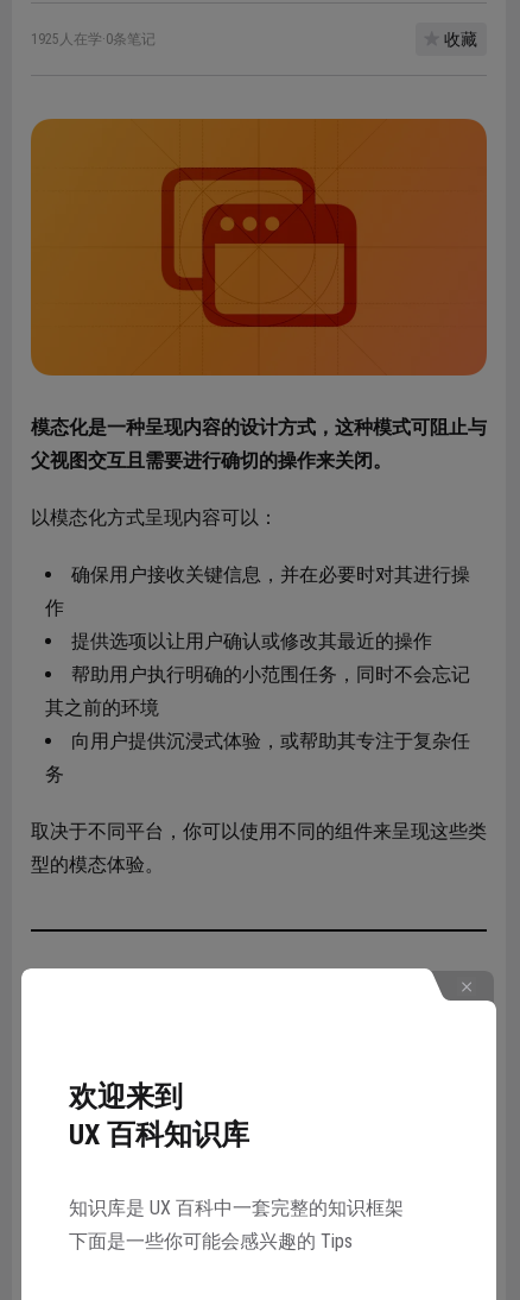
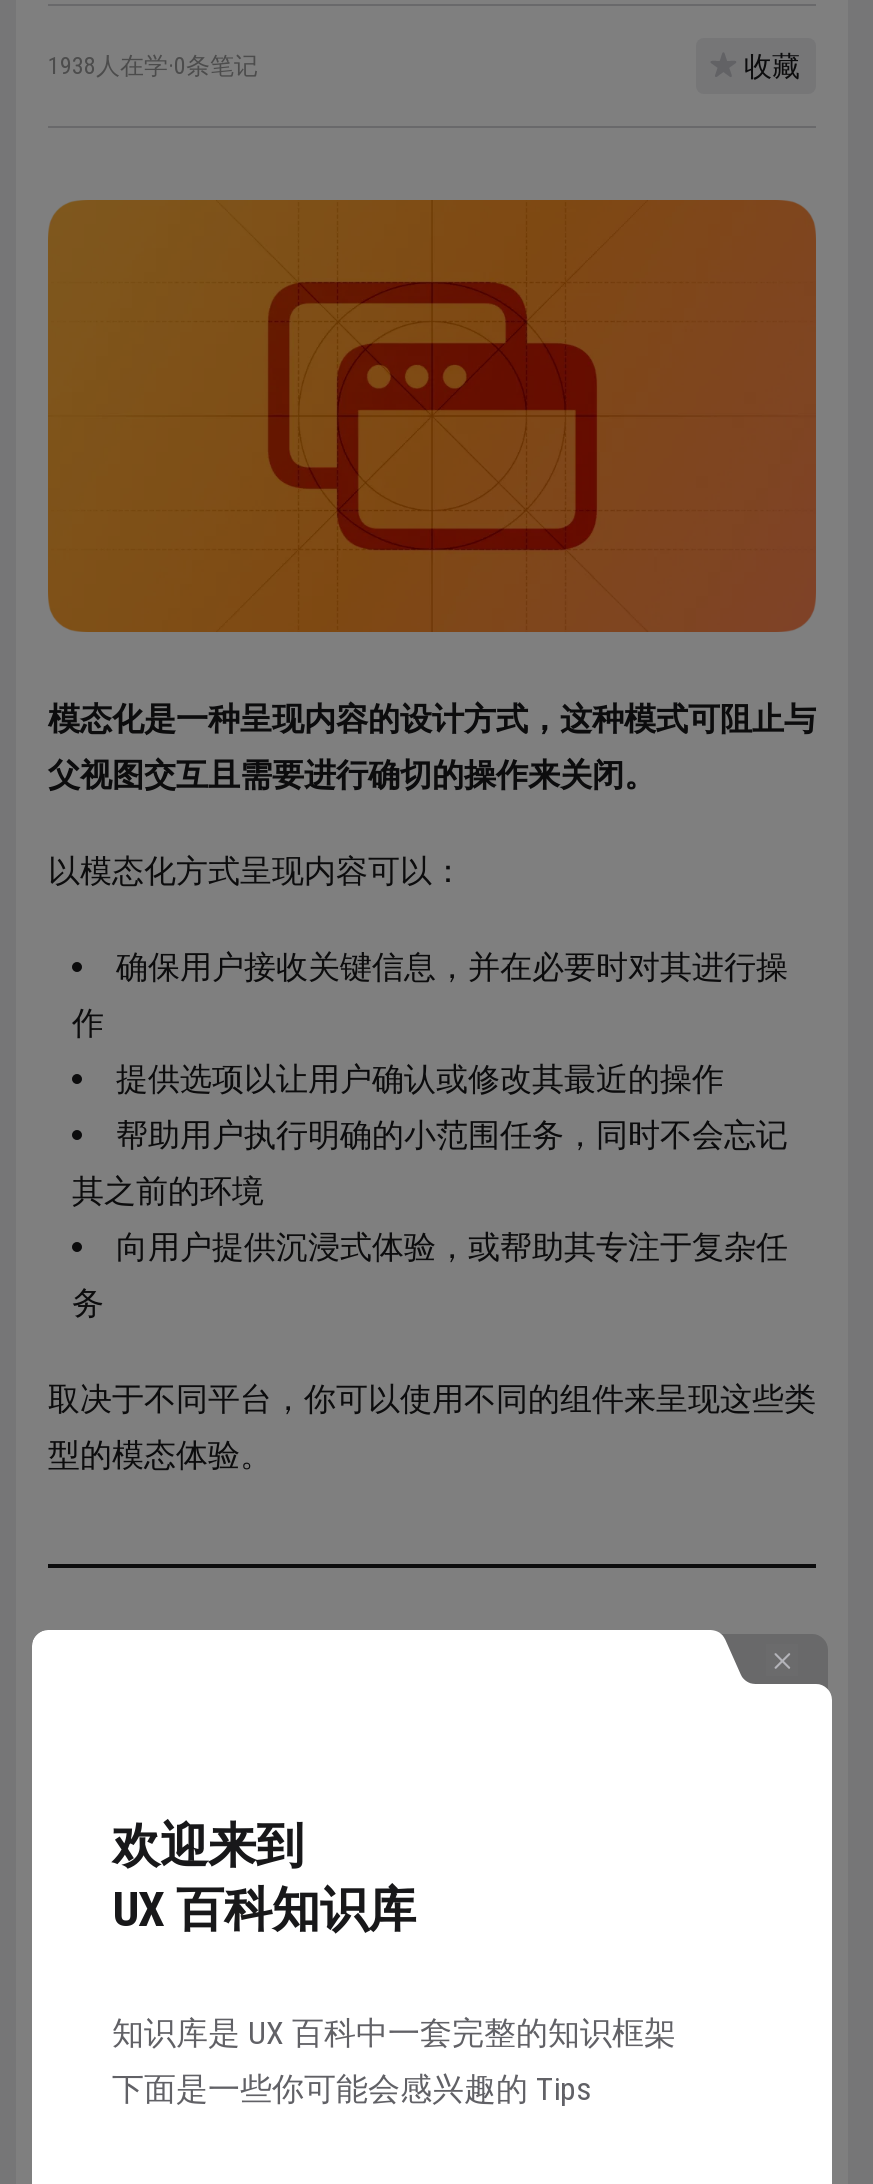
- 1925人在学·0条笔记
+ 1938人在学·0条笔记
